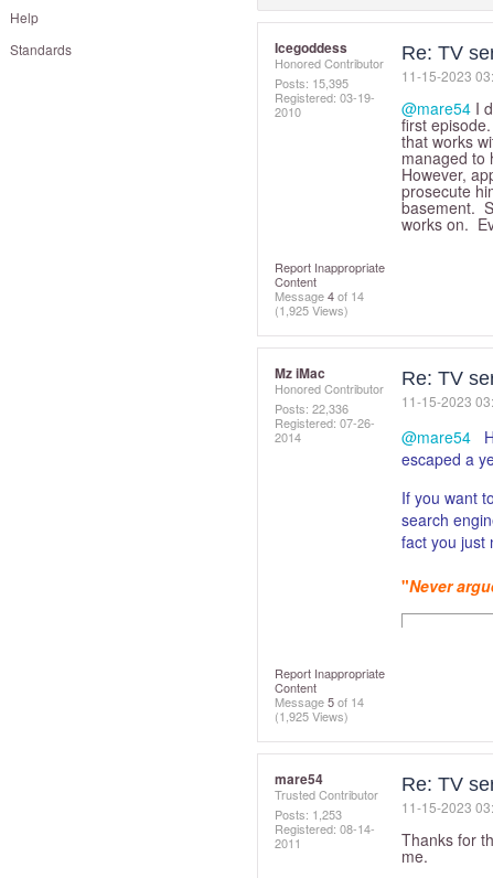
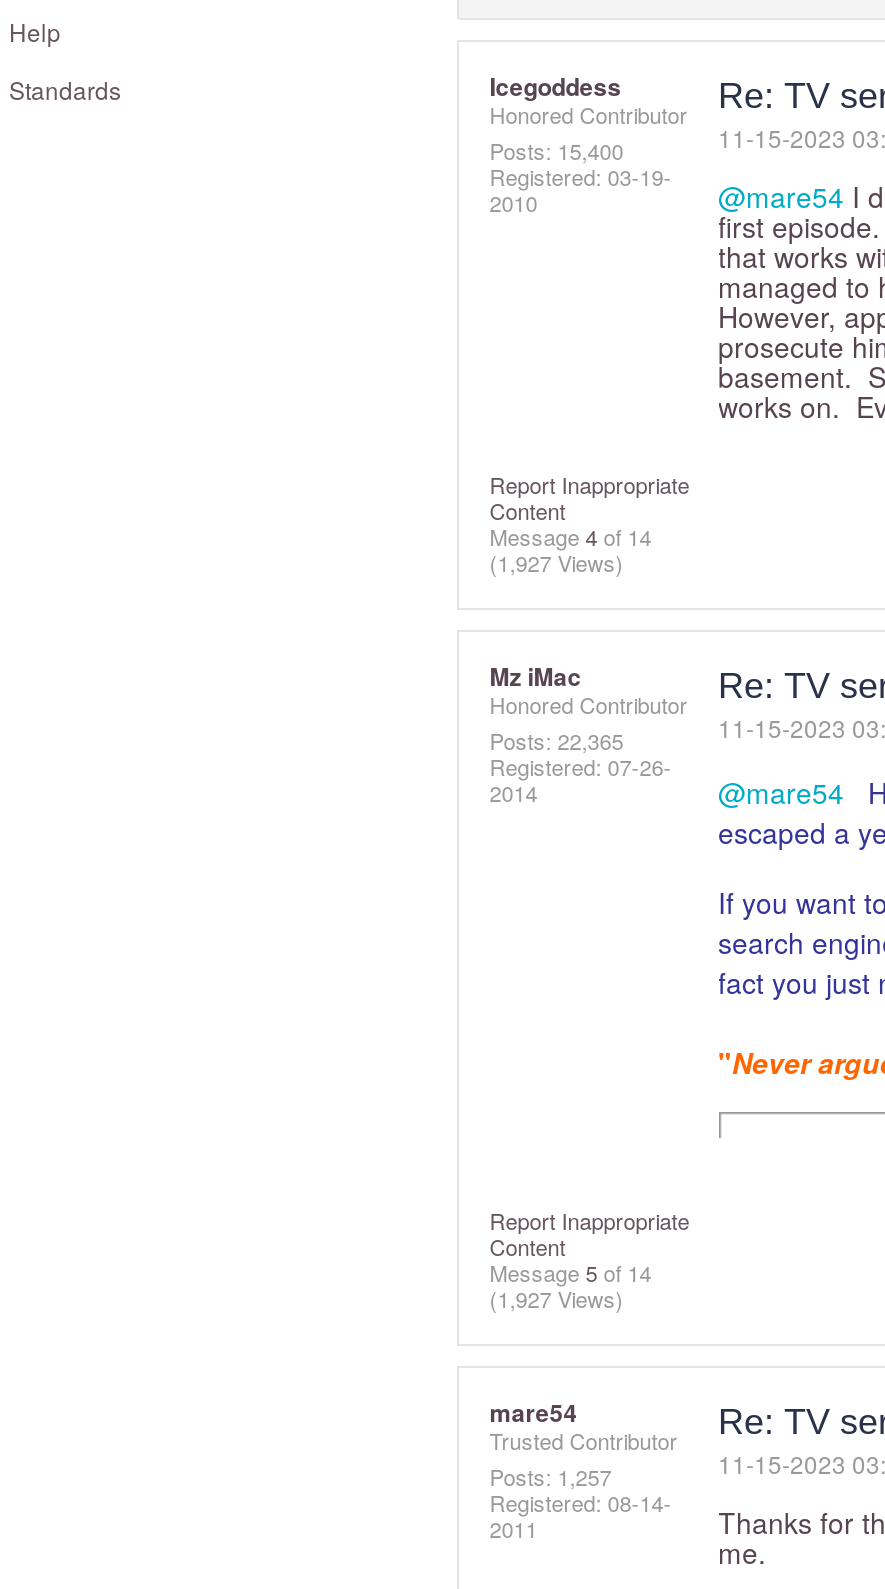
- Posts: 15,395
+ Posts: 15,400

- (1,925 Views)
+ (1,927 Views)

- Posts: 22,336
+ Posts: 22,365

- (1,925 Views)
+ (1,927 Views)

- Posts: 1,253
+ Posts: 1,257
